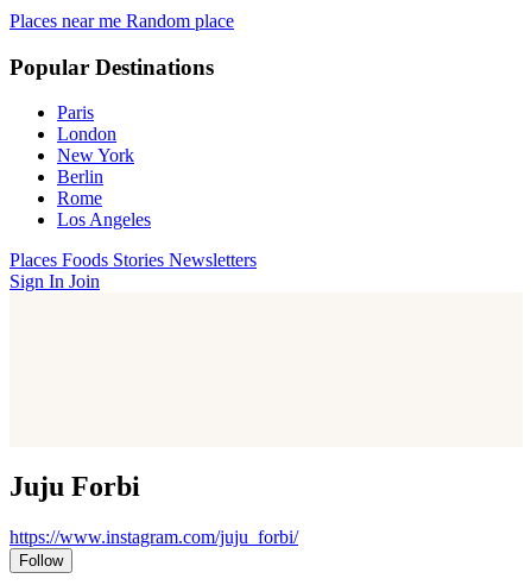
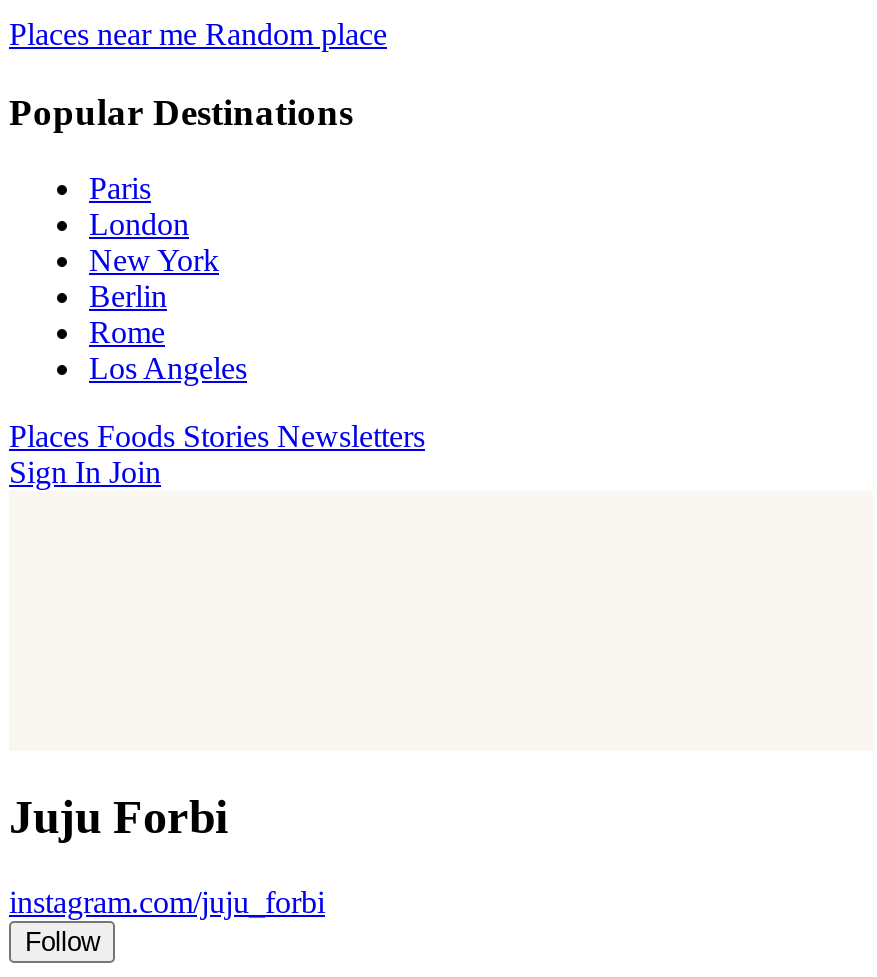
- https://www.instagram.com/juju_forbi/
+ instagram.com/juju_forbi
